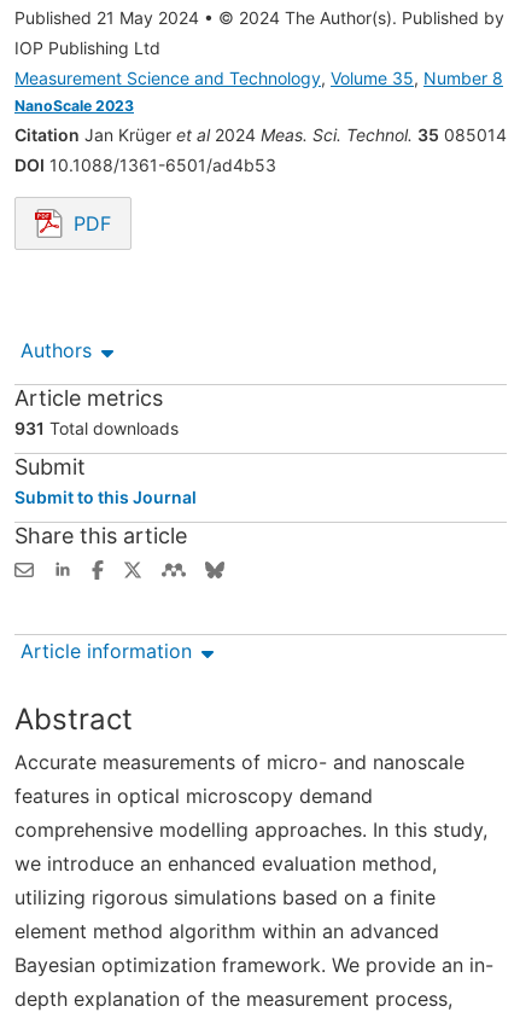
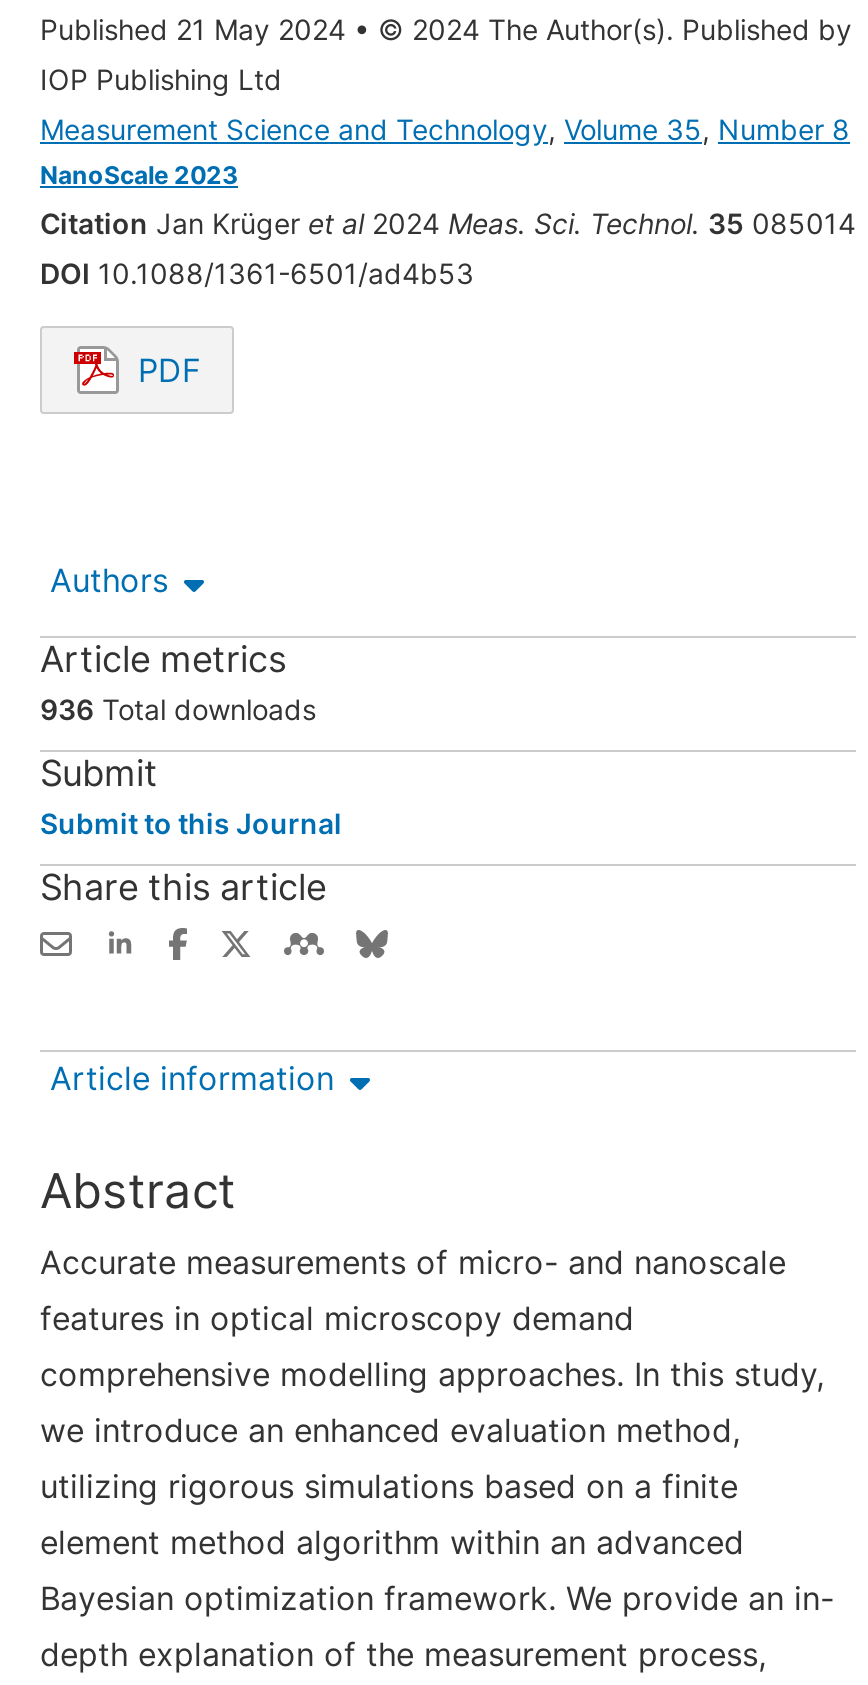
- 931 Total downloads
+ 936 Total downloads
